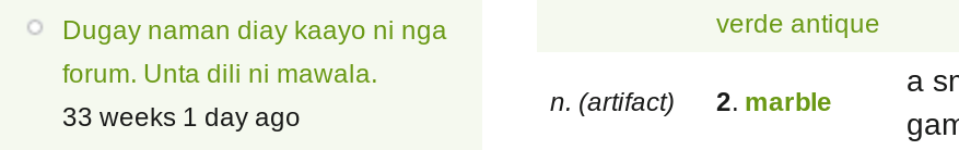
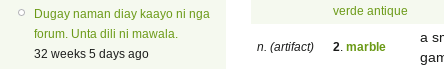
- 33 weeks 1 day ago
+ 32 weeks 5 days ago
